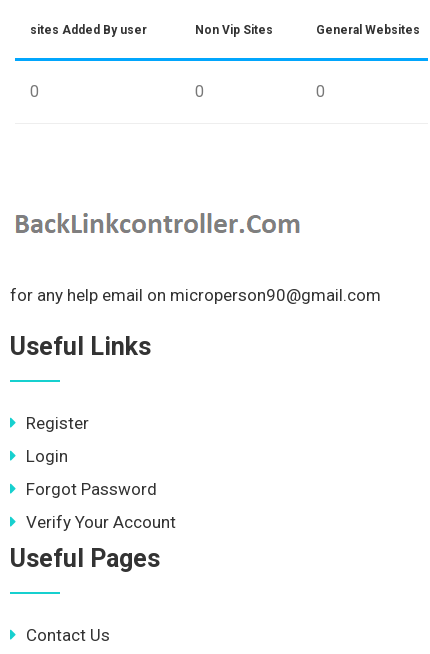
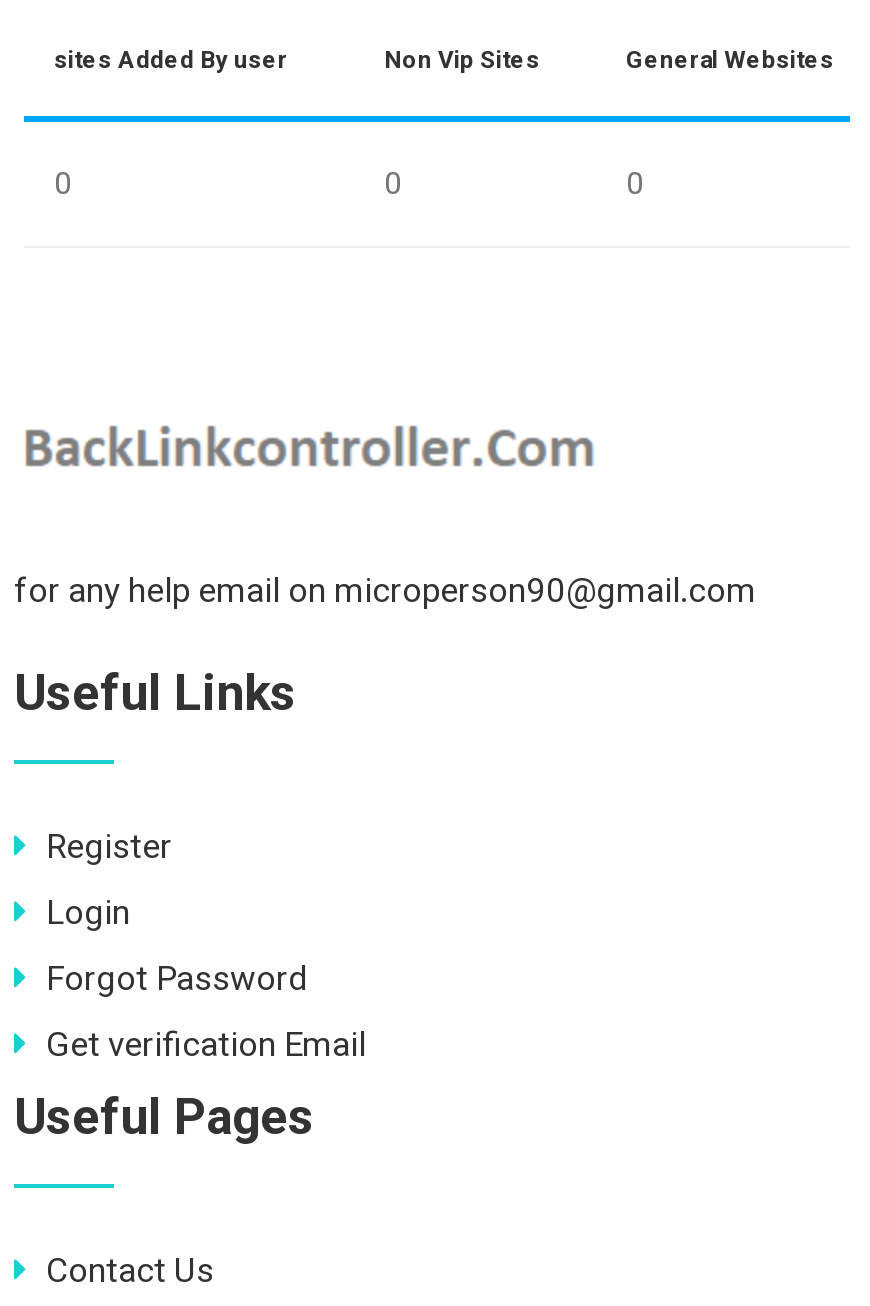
- Verify Your Account
+ Get verification Email
